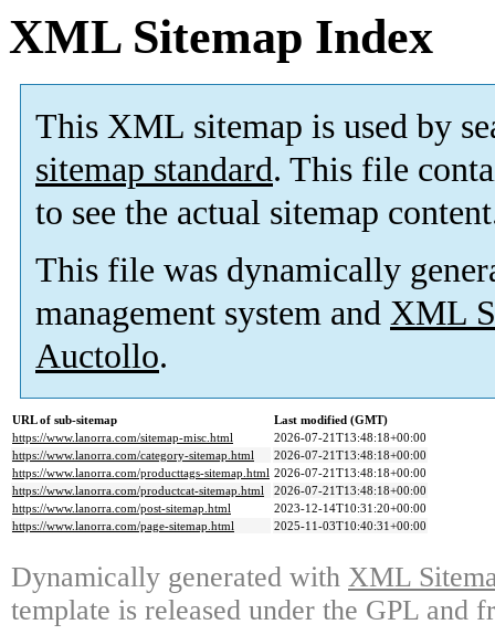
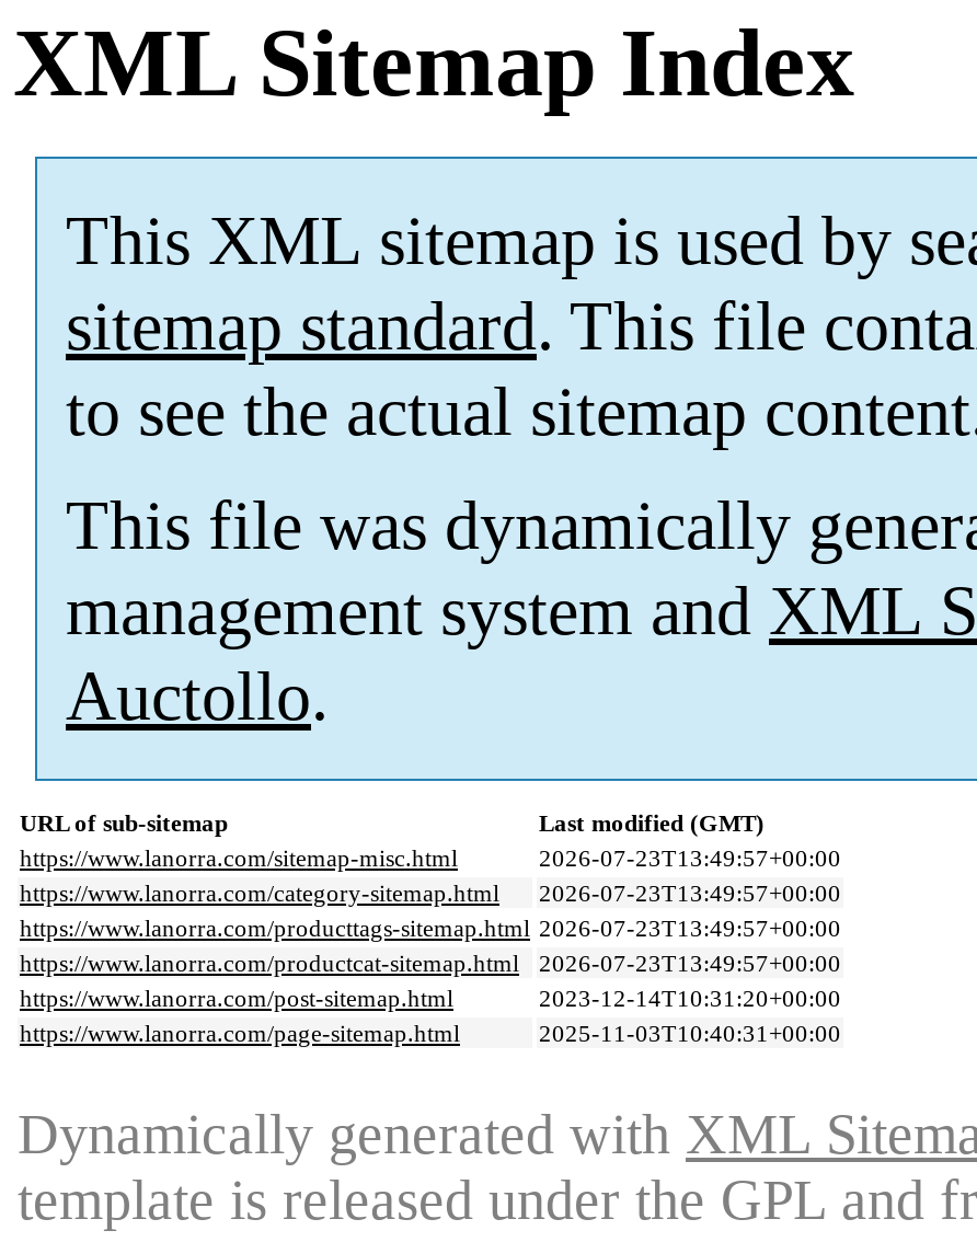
- 2026-07-21T13:48:18+00:00
+ 2026-07-23T13:49:57+00:00

- 2026-07-21T13:48:18+00:00
- https://www.lanorra.com/producttags-sitemap.html 2026-07-21T13:48:18+00:00
+ 2026-07-23T13:49:57+00:00
+ https://www.lanorra.com/producttags-sitemap.html 2026-07-23T13:49:57+00:00

- https://www.lanorra.com/productcat-sitemap.html 2026-07-21T13:48:18+00:00
+ https://www.lanorra.com/productcat-sitemap.html 2026-07-23T13:49:57+00:00
